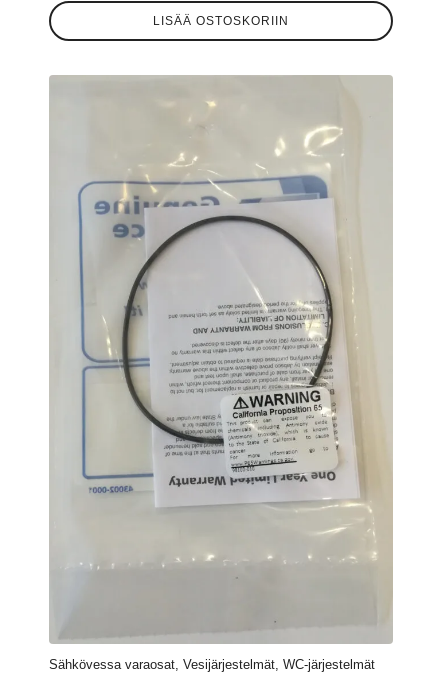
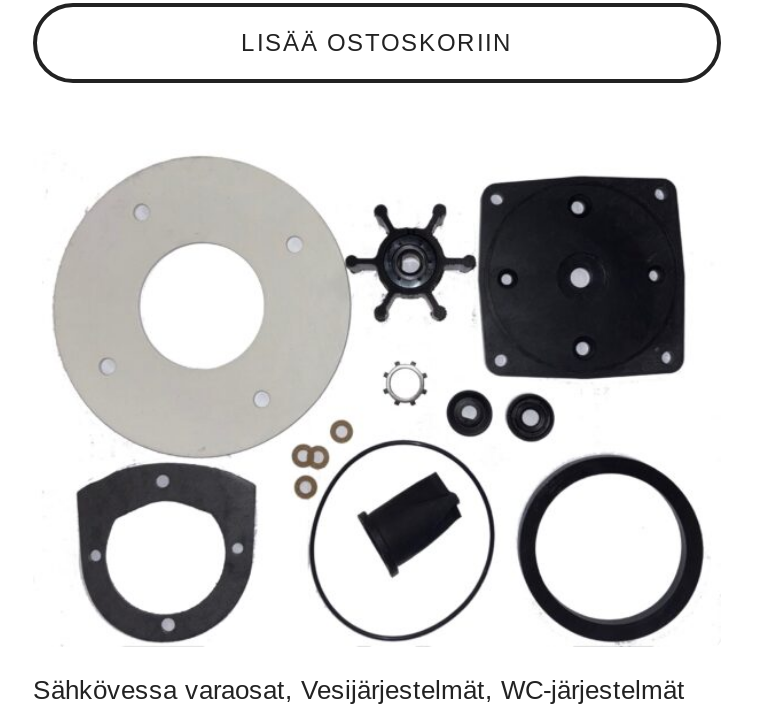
- [image]
+ [image]
